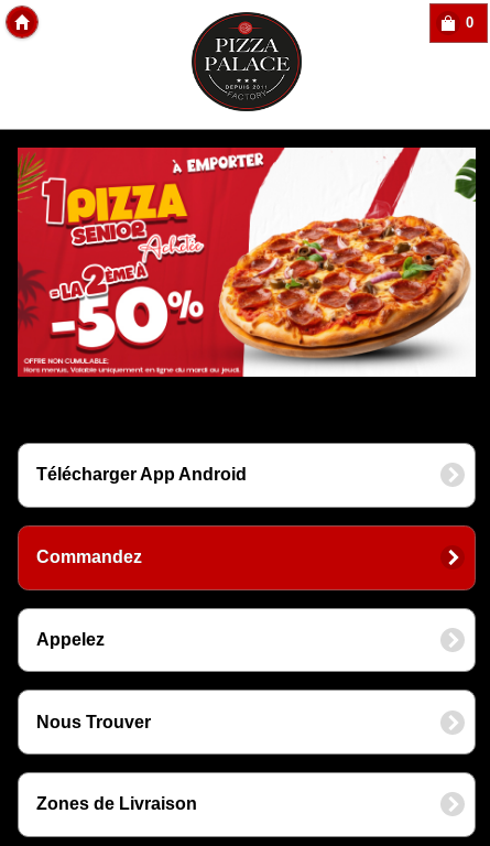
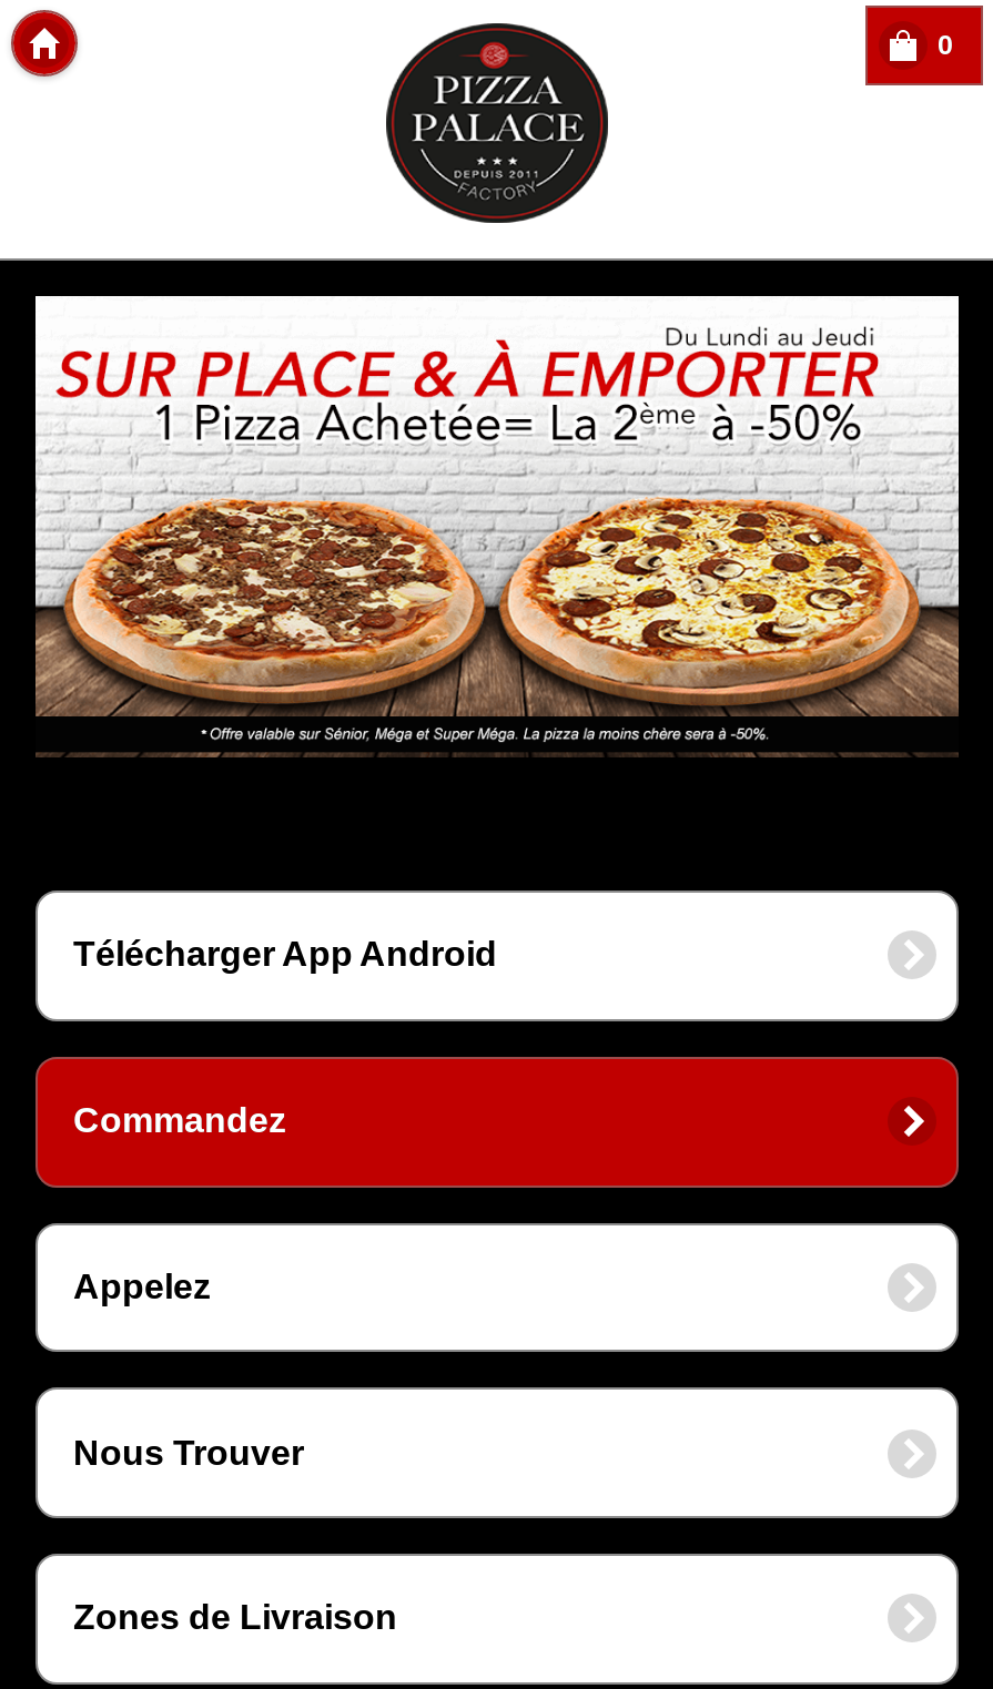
- [image]
+ [image]
